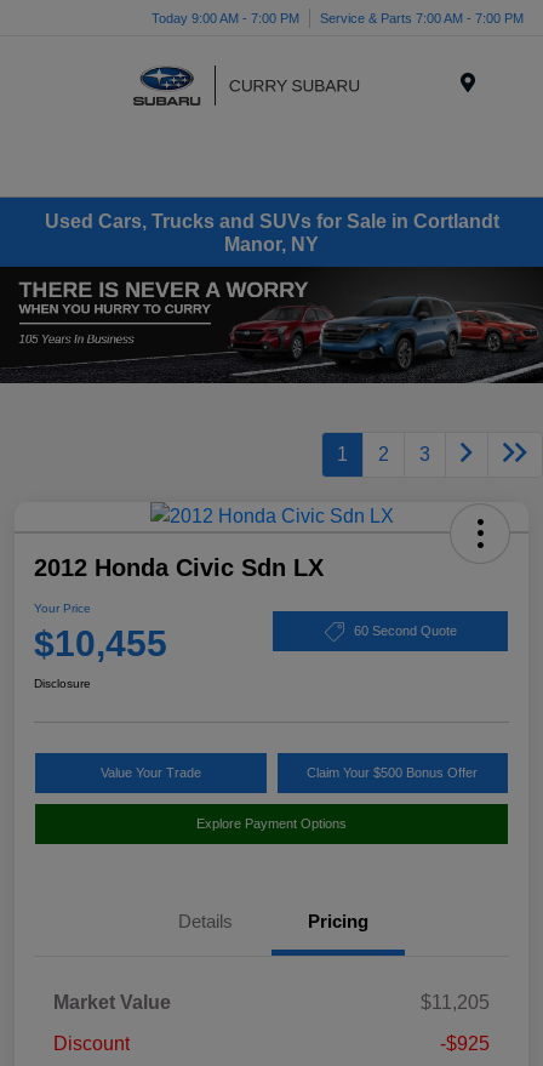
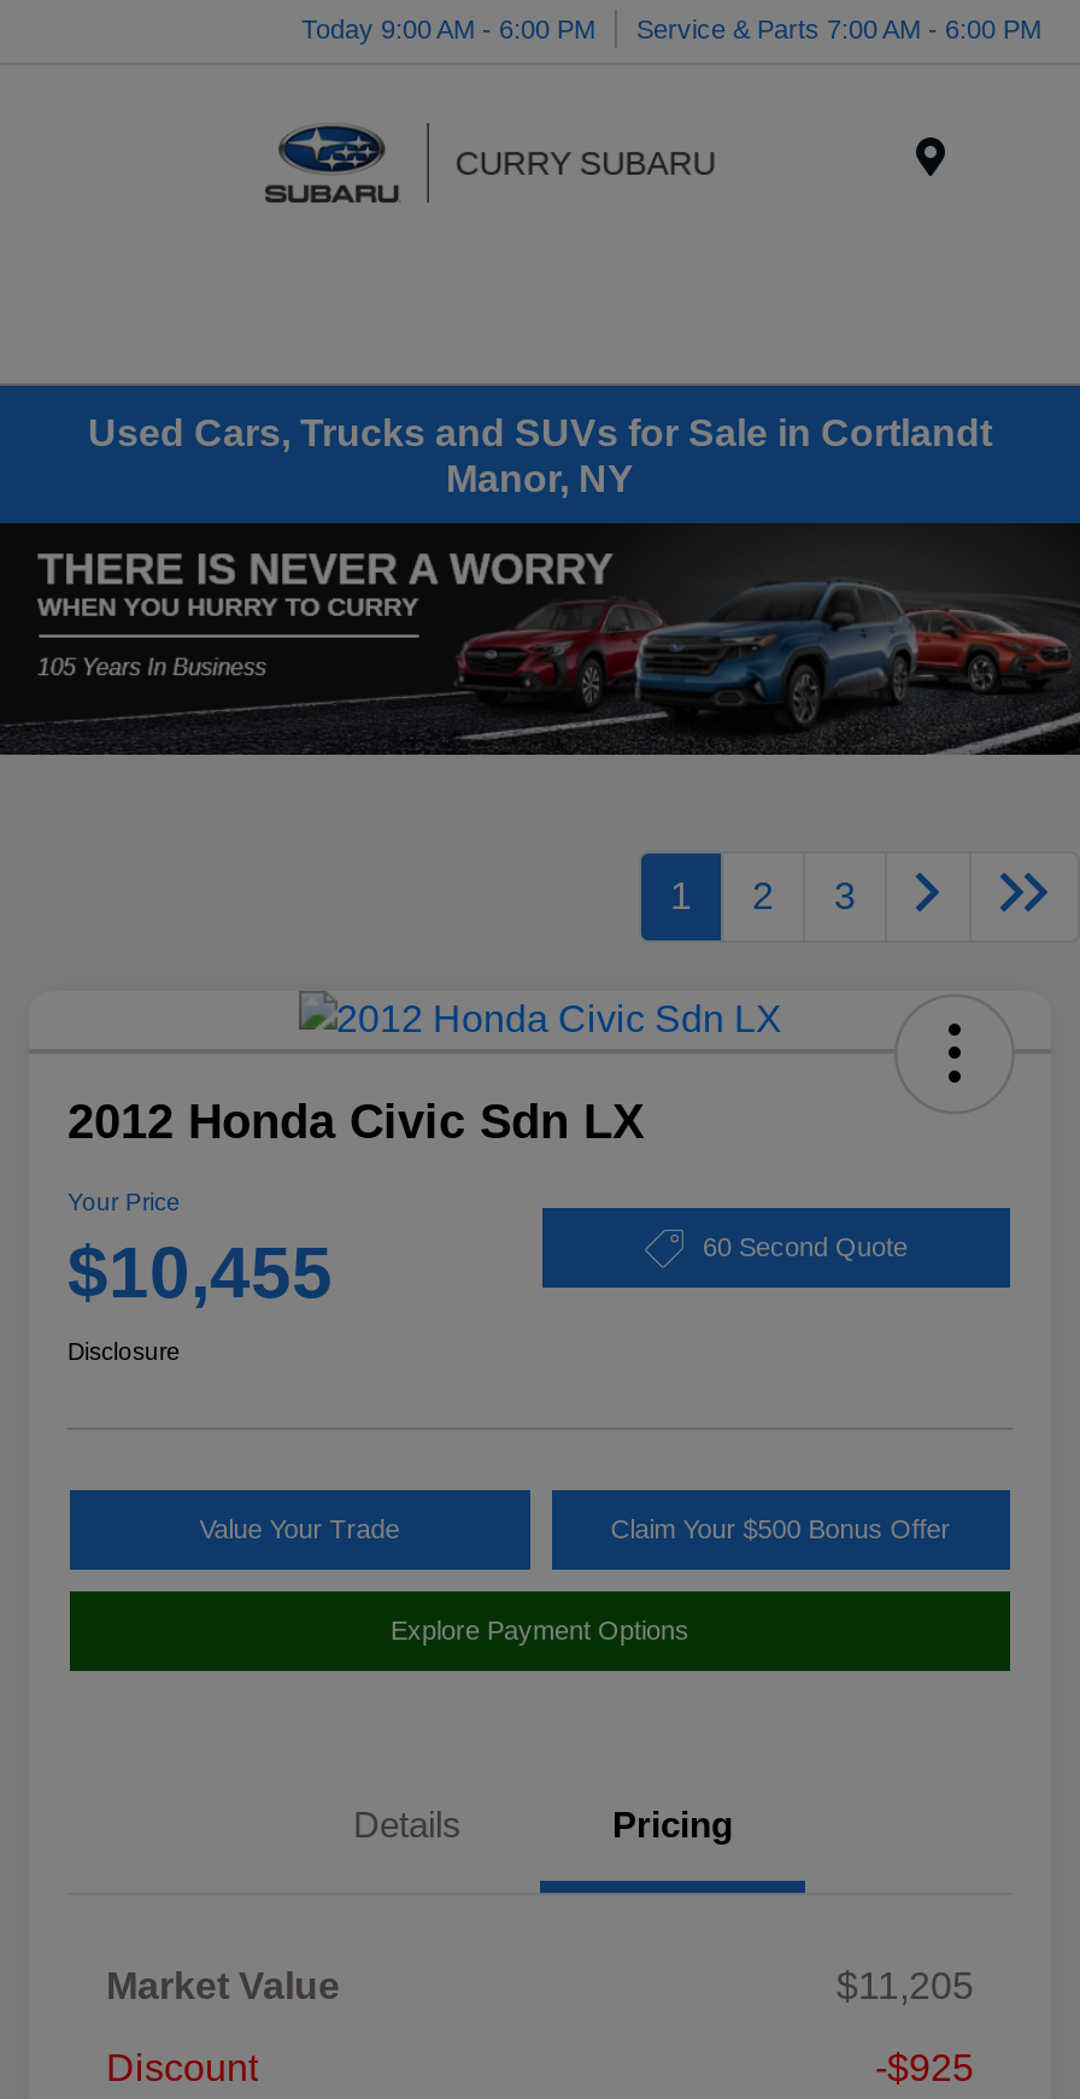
- Today 9:00 AM - 7:00 PM
+ Today 9:00 AM - 6:00 PM

- Service & Parts 7:00 AM - 7:00 PM
+ Service & Parts 7:00 AM - 6:00 PM
